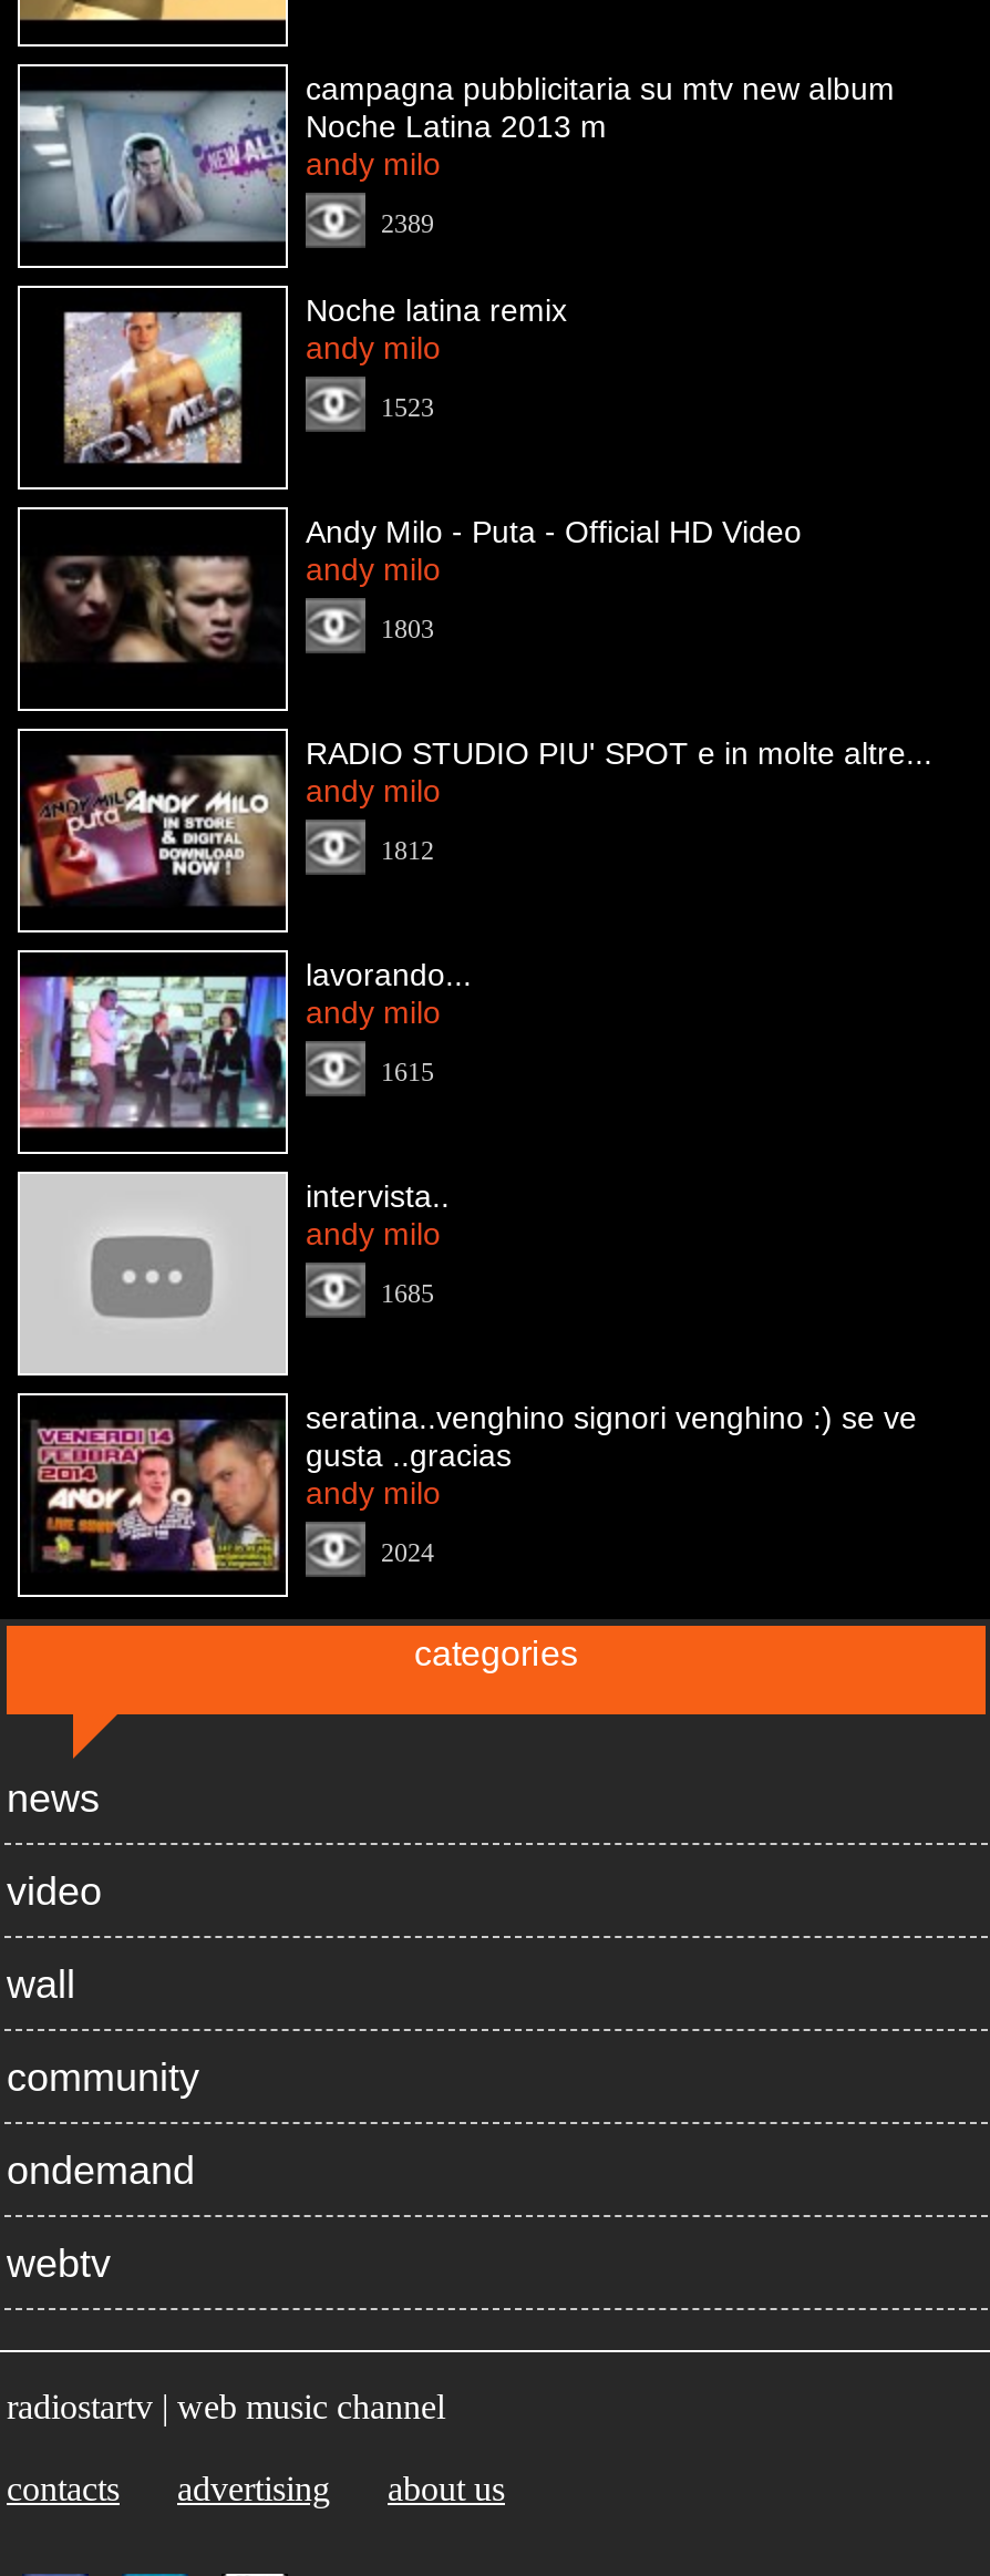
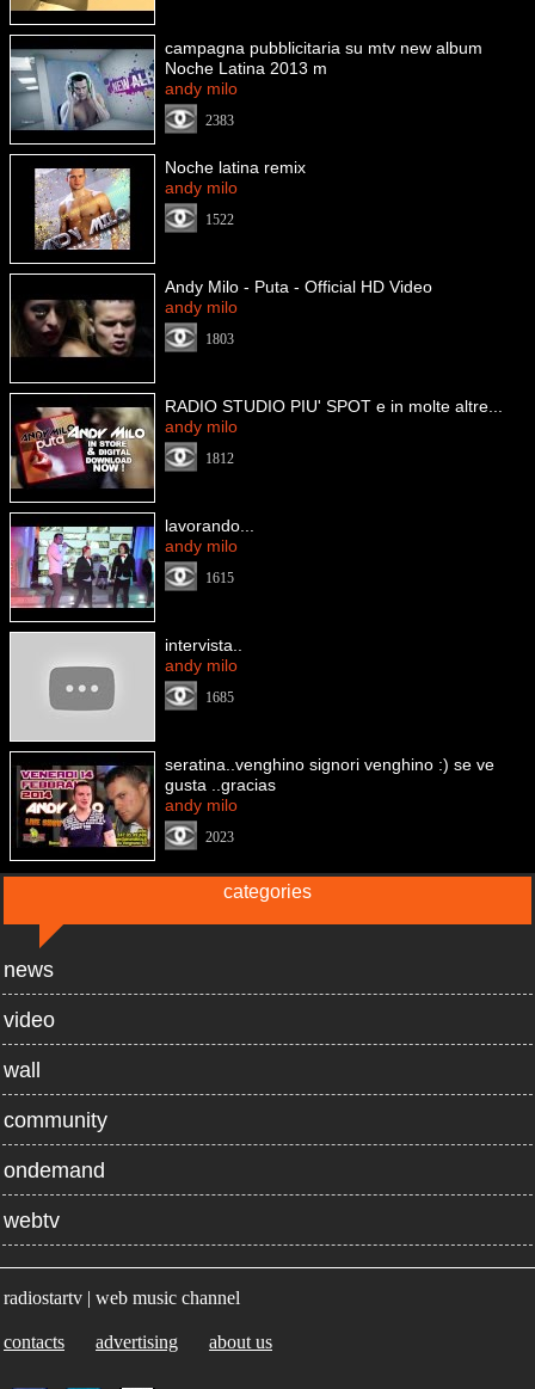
- 2389
+ 2383

- 1523
+ 1522

- 2024
+ 2023
